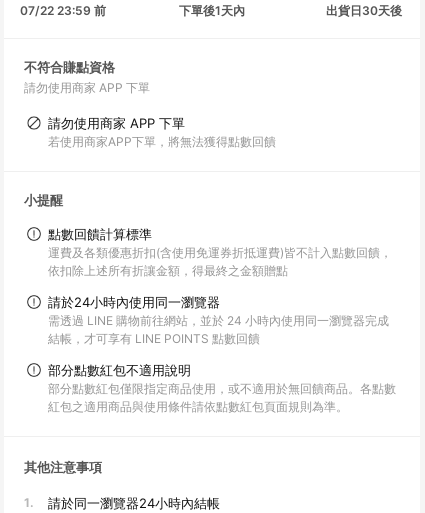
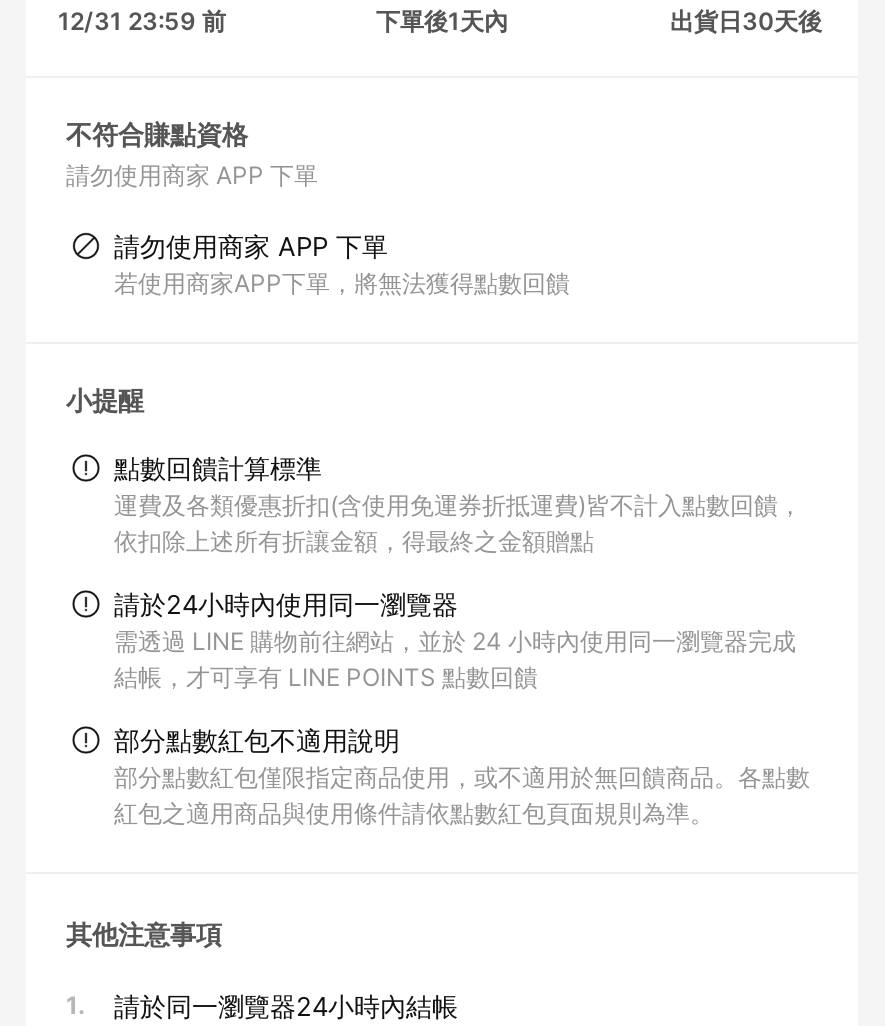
- 07/22 23:59 前
+ 12/31 23:59 前
